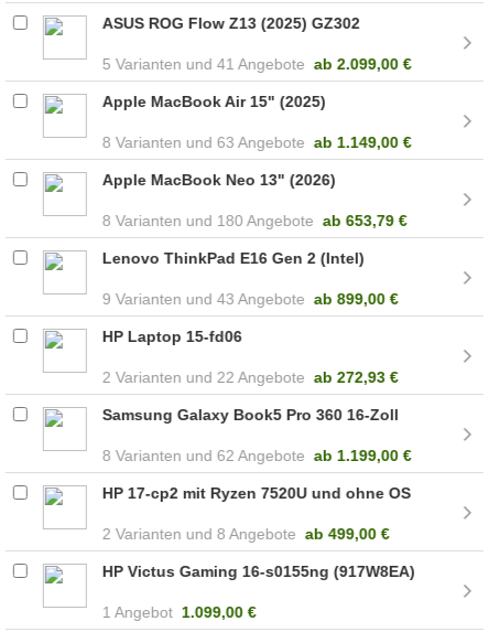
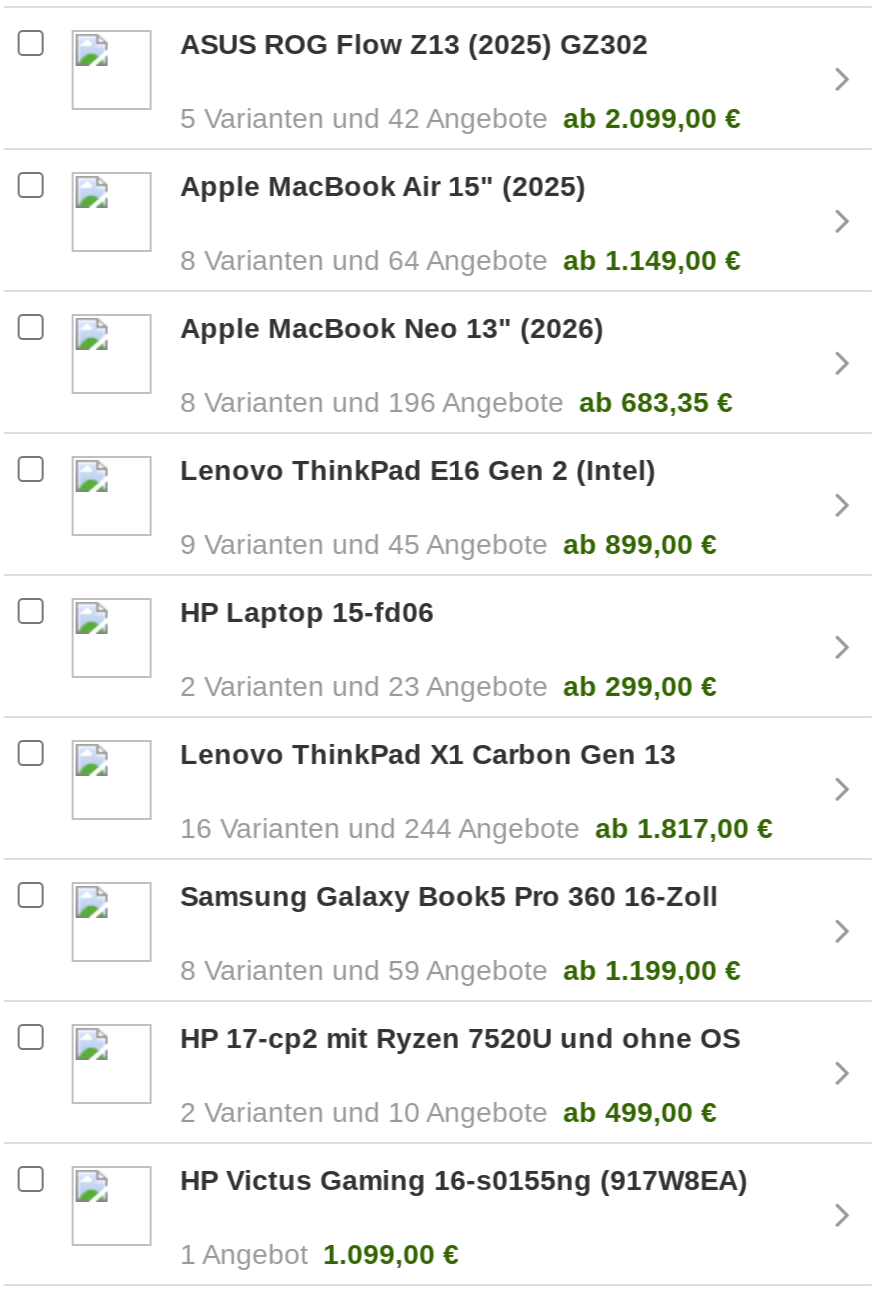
- 41 Angebote ab 2.099,00 €
+ 42 Angebote ab 2.099,00 €

- 63 Angebote ab 1.149,00 €
+ 64 Angebote ab 1.149,00 €

- 180 Angebote ab 653,79 €
+ 196 Angebote ab 683,35 €

- 43 Angebote ab 899,00 €
+ 45 Angebote ab 899,00 €

- 22 Angebote ab 272,93 €
+ 23 Angebote ab 299,00 €
+ Lenovo ThinkPad X1 Carbon Gen 13
+ 16
+ 244 Angebote ab 1.817,00 €

- 62 Angebote ab 1.199,00 €
+ 59 Angebote ab 1.199,00 €

- 8 Angebote ab 499,00 €
+ 10 Angebote ab 499,00 €
